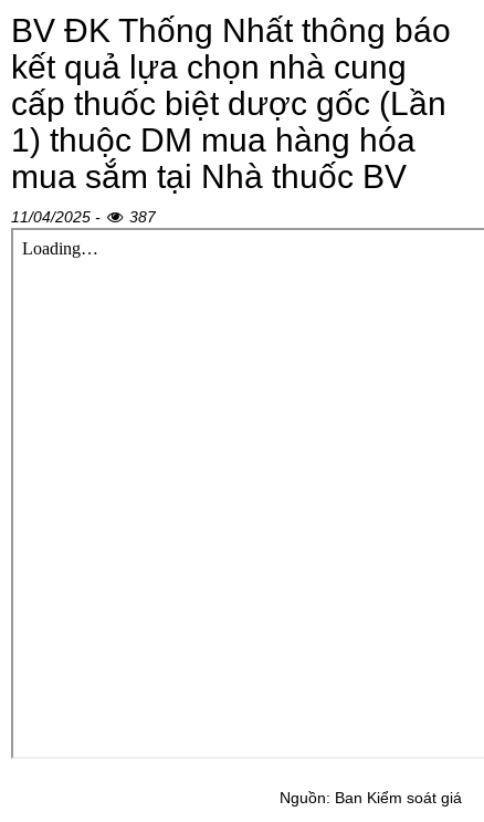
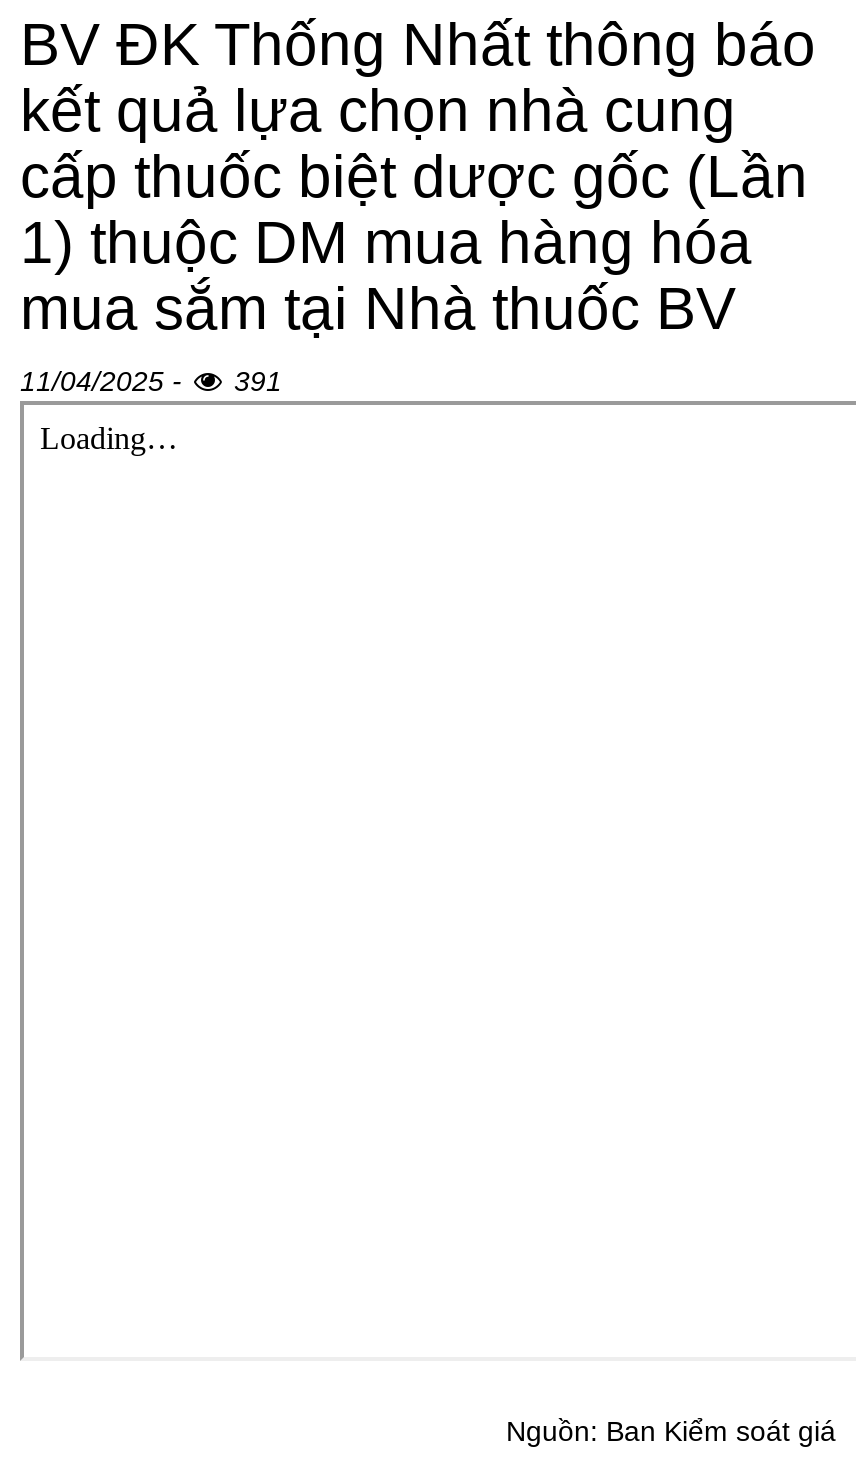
- 11/04/2025 - 387
+ 11/04/2025 - 391
